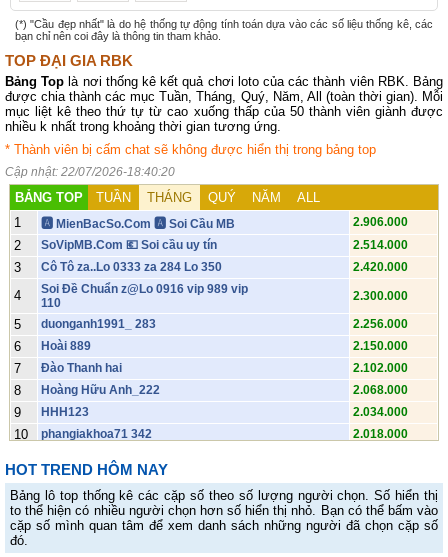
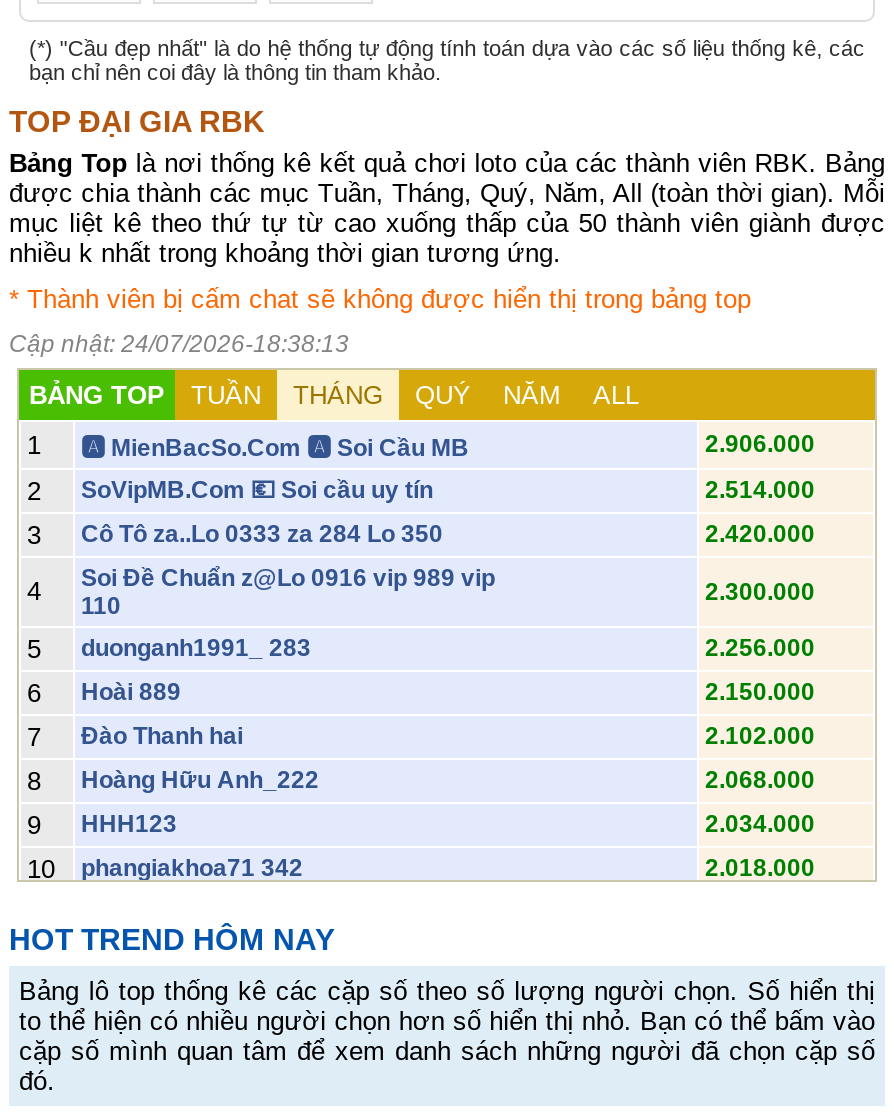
- Cập nhật: 22/07/2026-18:40:20
+ Cập nhật: 24/07/2026-18:38:13
